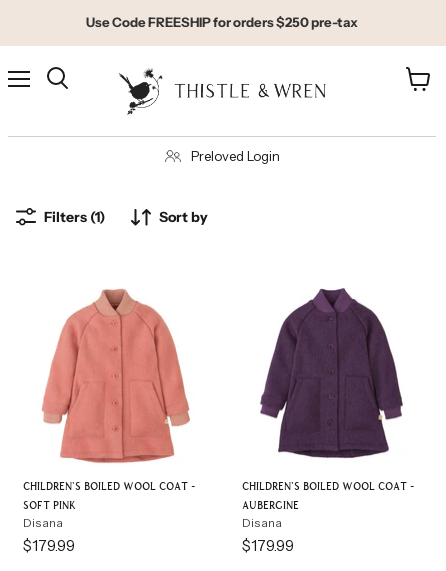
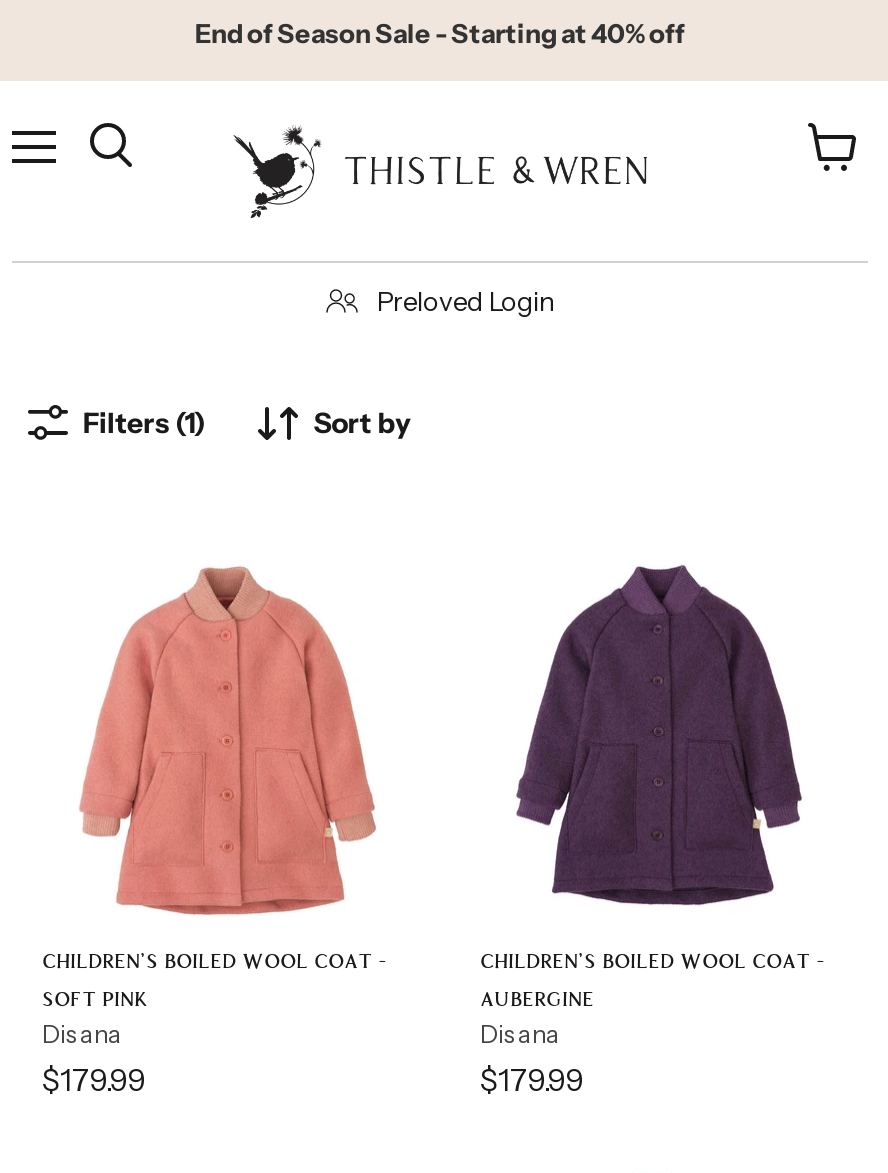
- Use Code FREESHIP for orders $250 pre-tax
+ End of Season Sale - Starting at 40% off
